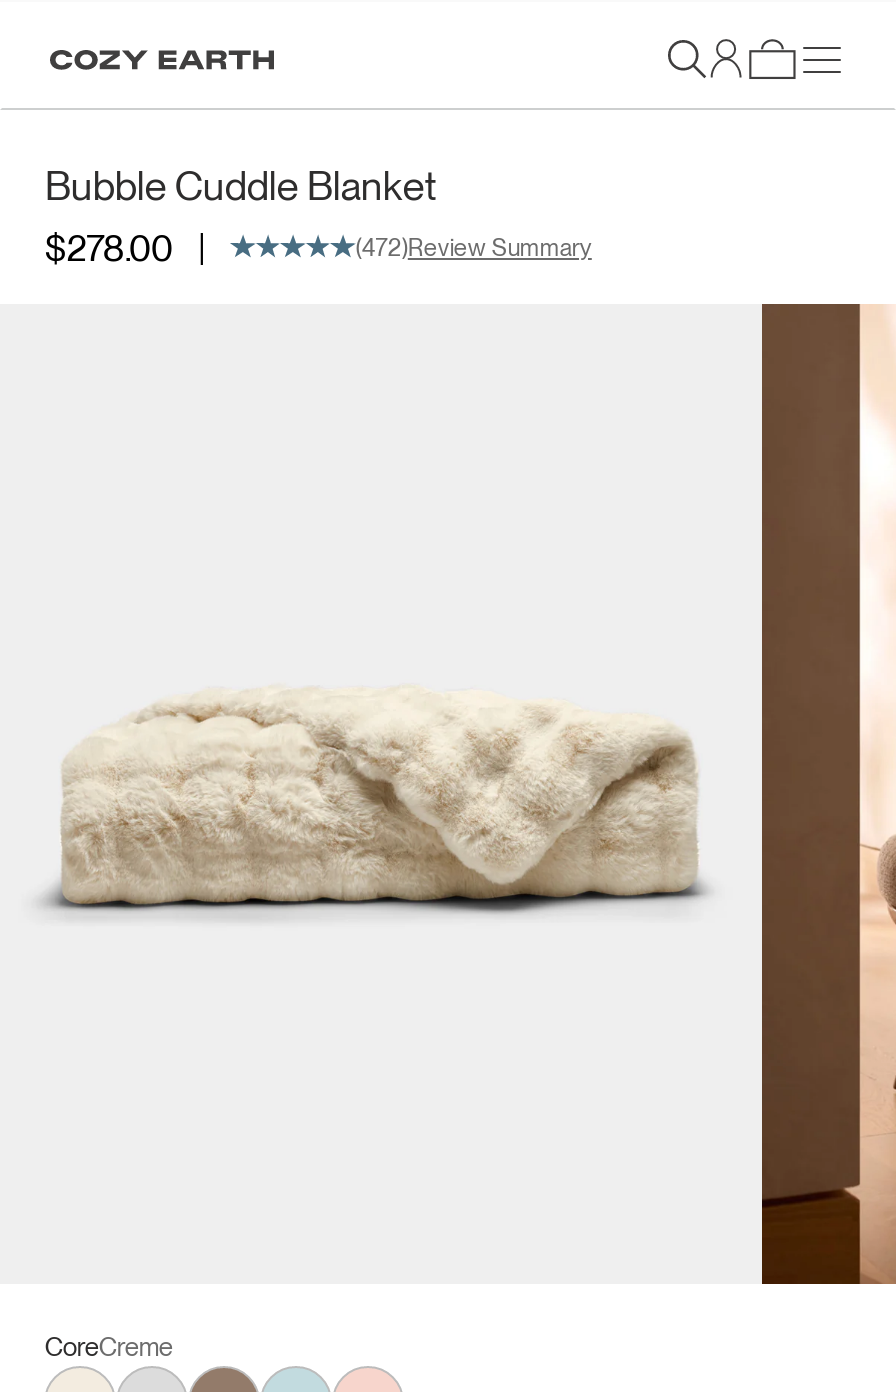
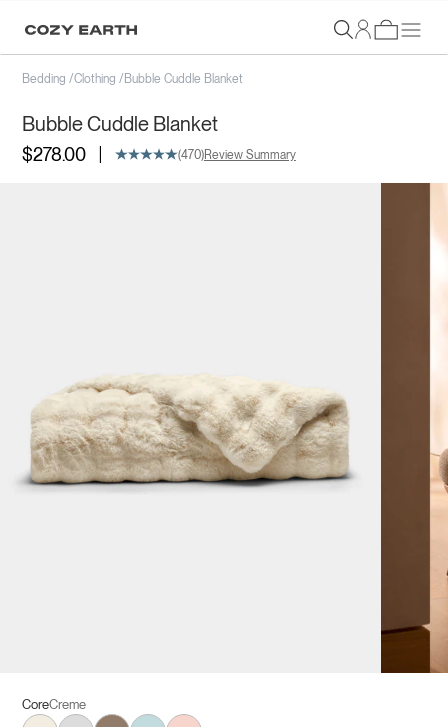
+ Bedding /Clothing /Bubble Cuddle Blanket

- (472)Review Summary
+ (470)Review Summary
